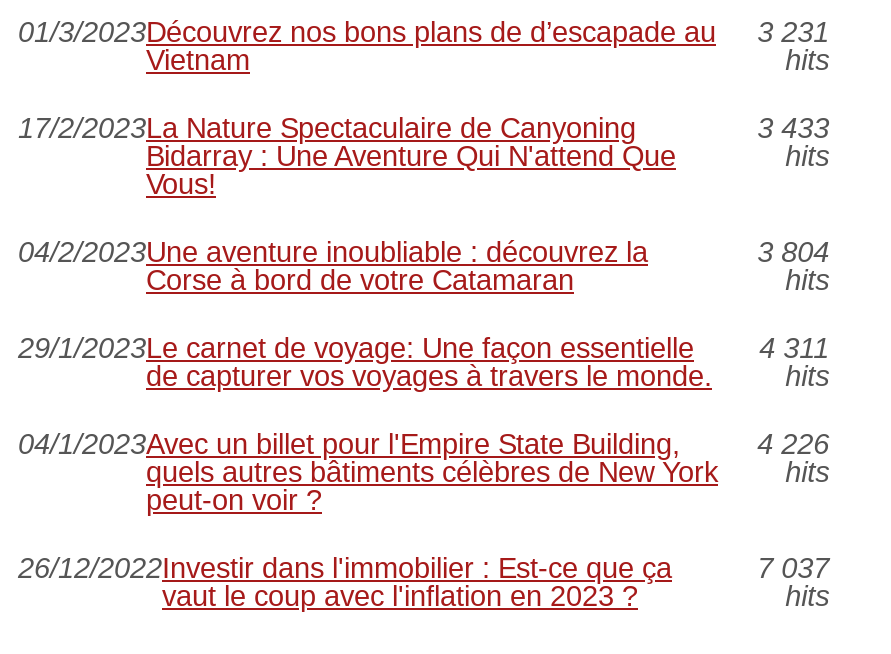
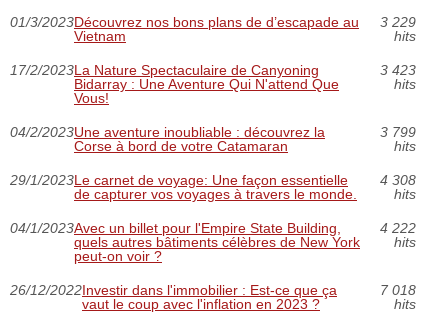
- 01/3/2023Découvrez nos bons plans de d’escapade au 3 231
+ 01/3/2023Découvrez nos bons plans de d’escapade au 3 229

- 3 433
+ 3 423

- 3 804
+ 3 799

- 4 311
+ 4 308

- 4 226
+ 4 222

- 7 037
+ 7 018
